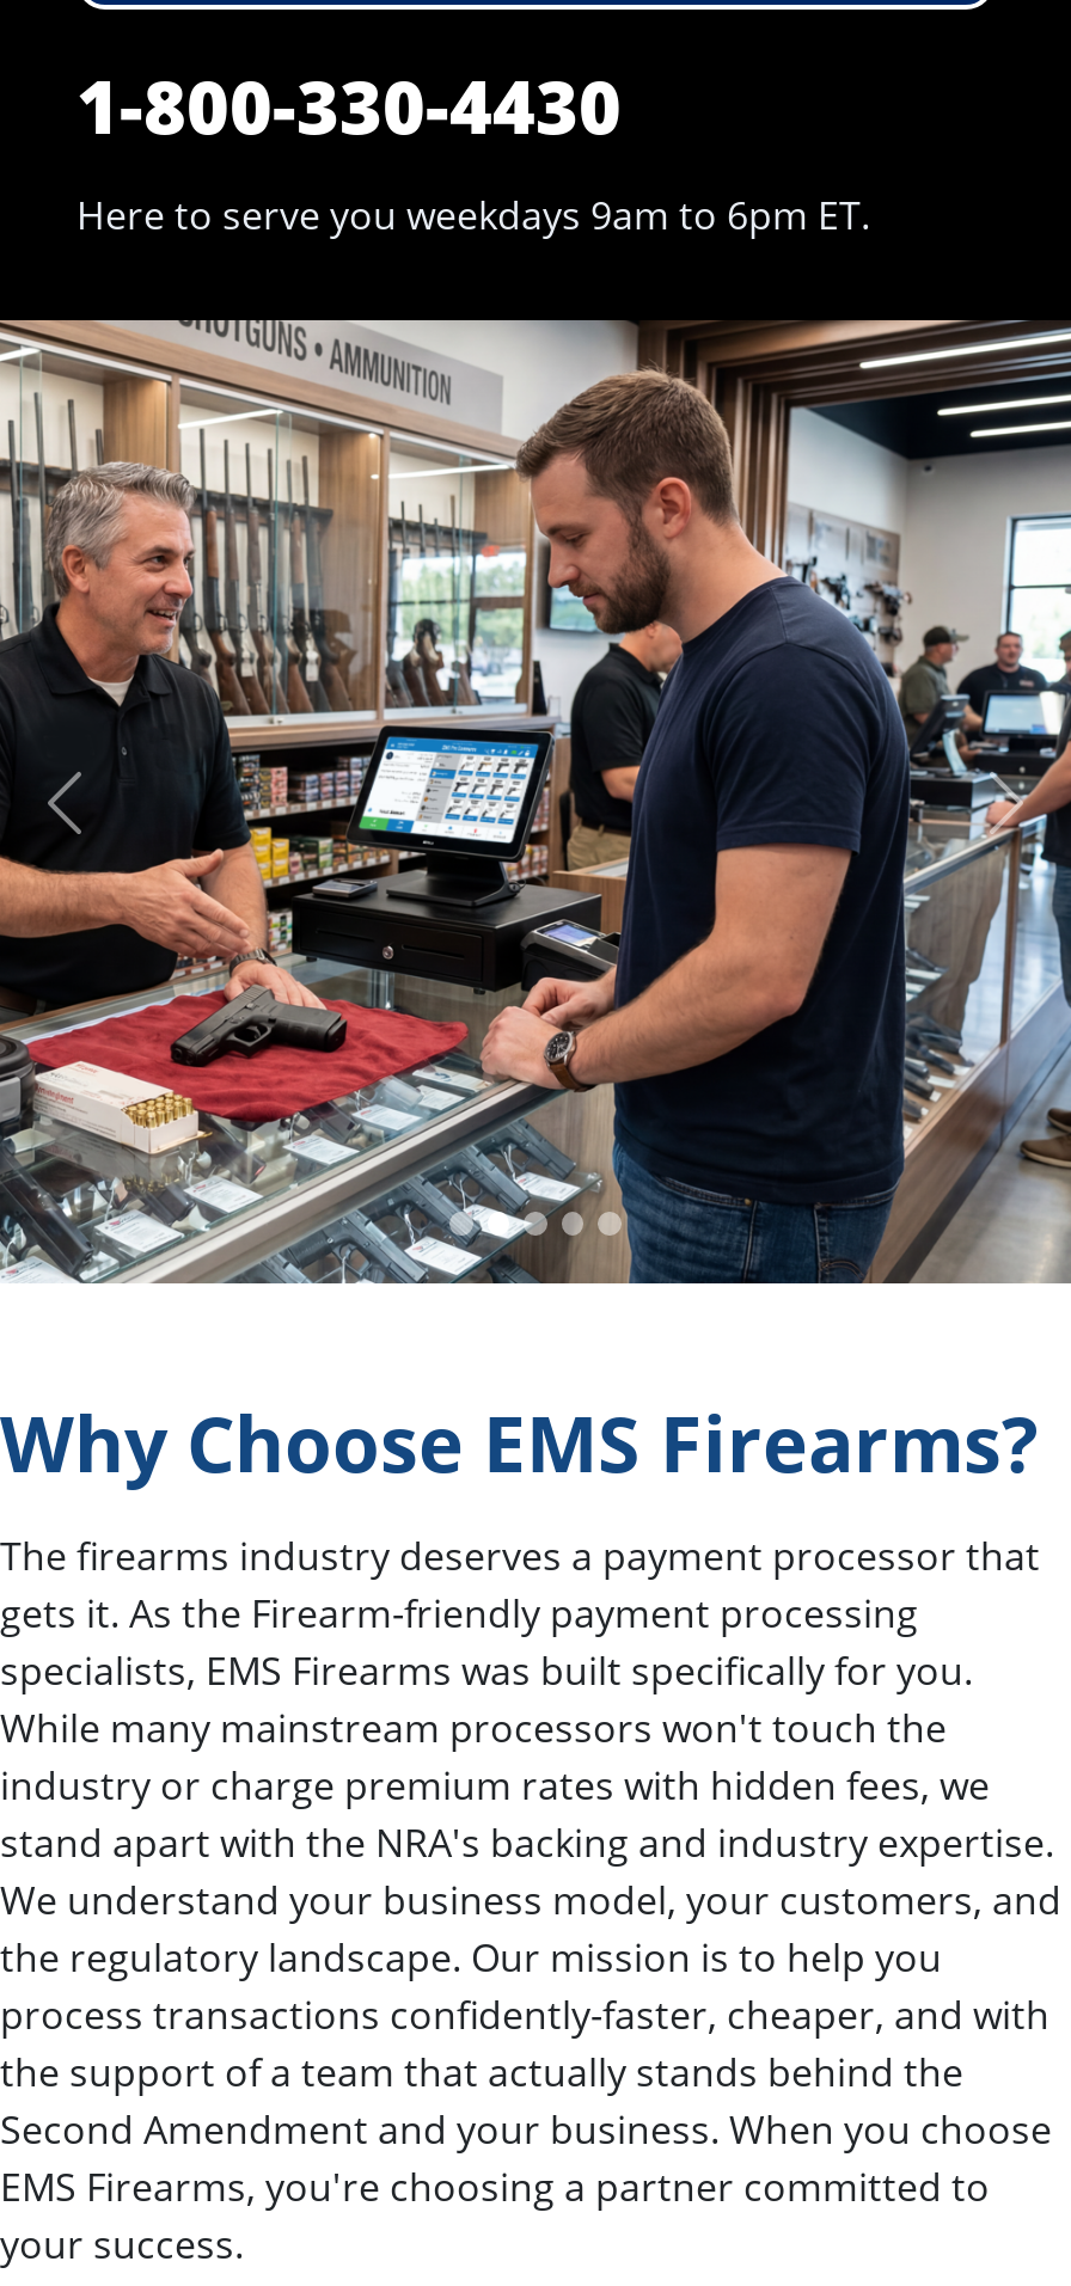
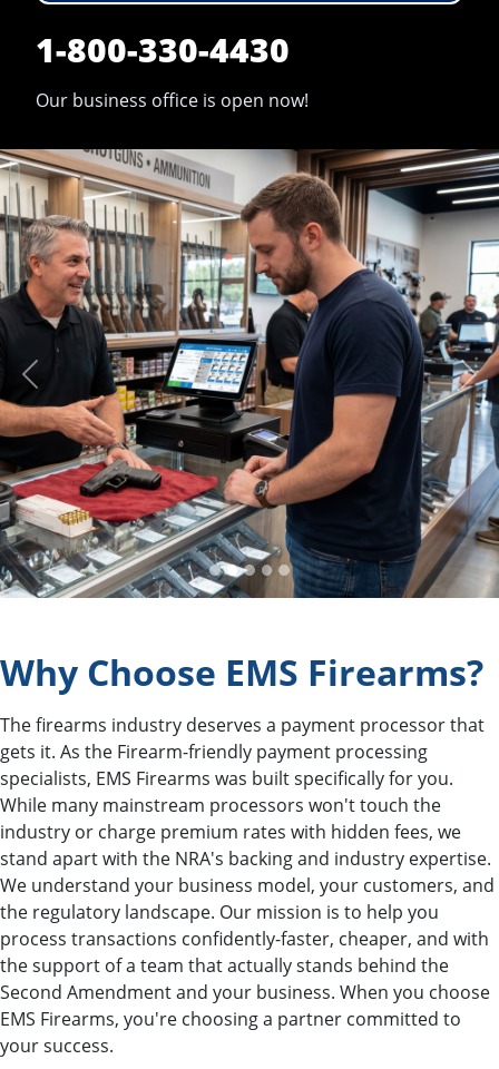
- Here to serve you weekdays 9am to 6pm ET.
+ Our business office is open now!
